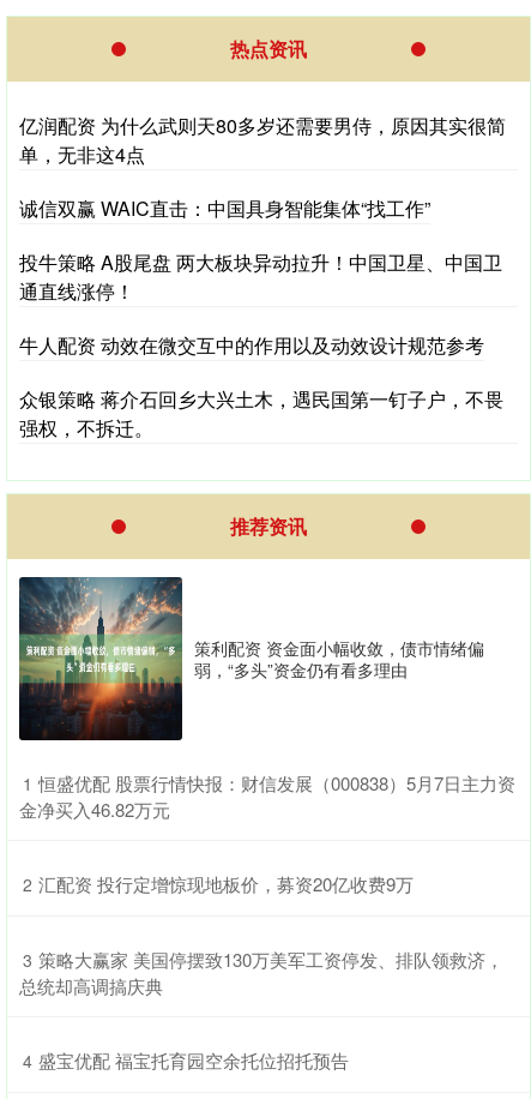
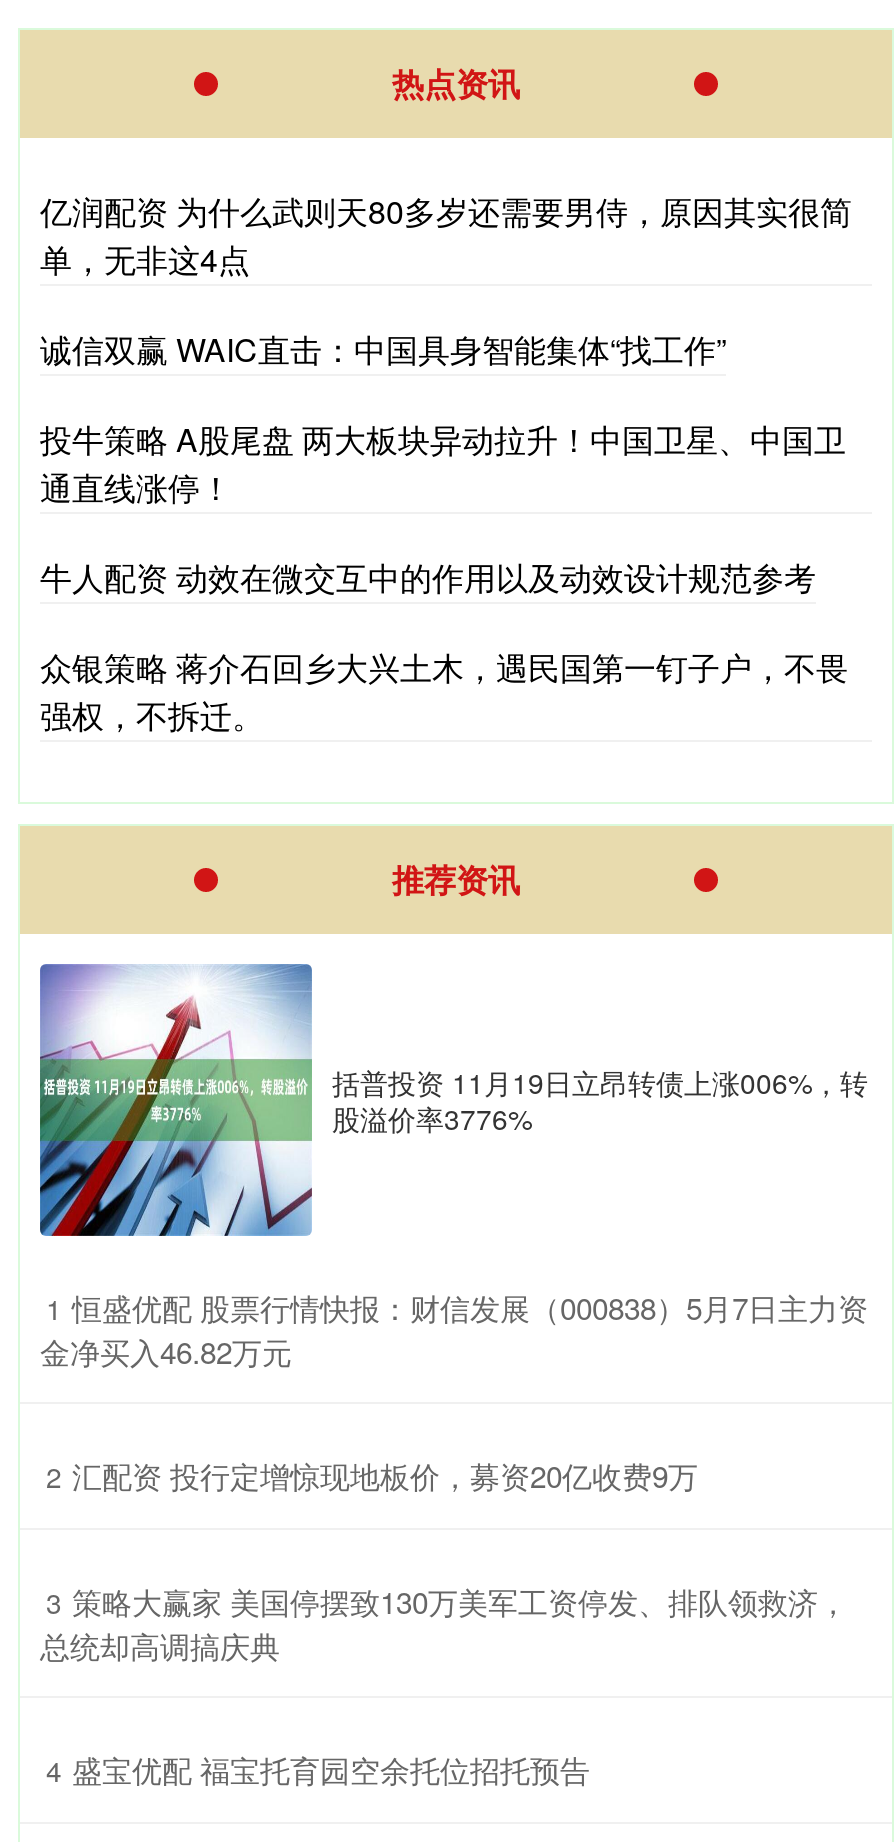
- [image]
- 策利配资 资金面小幅收敛，债市情绪偏
- 弱，“多头”资金仍有看多理由
+ [image]
+ 括普投资 11月19日立昂转债上涨006%，转
+ 股溢价率3776%
